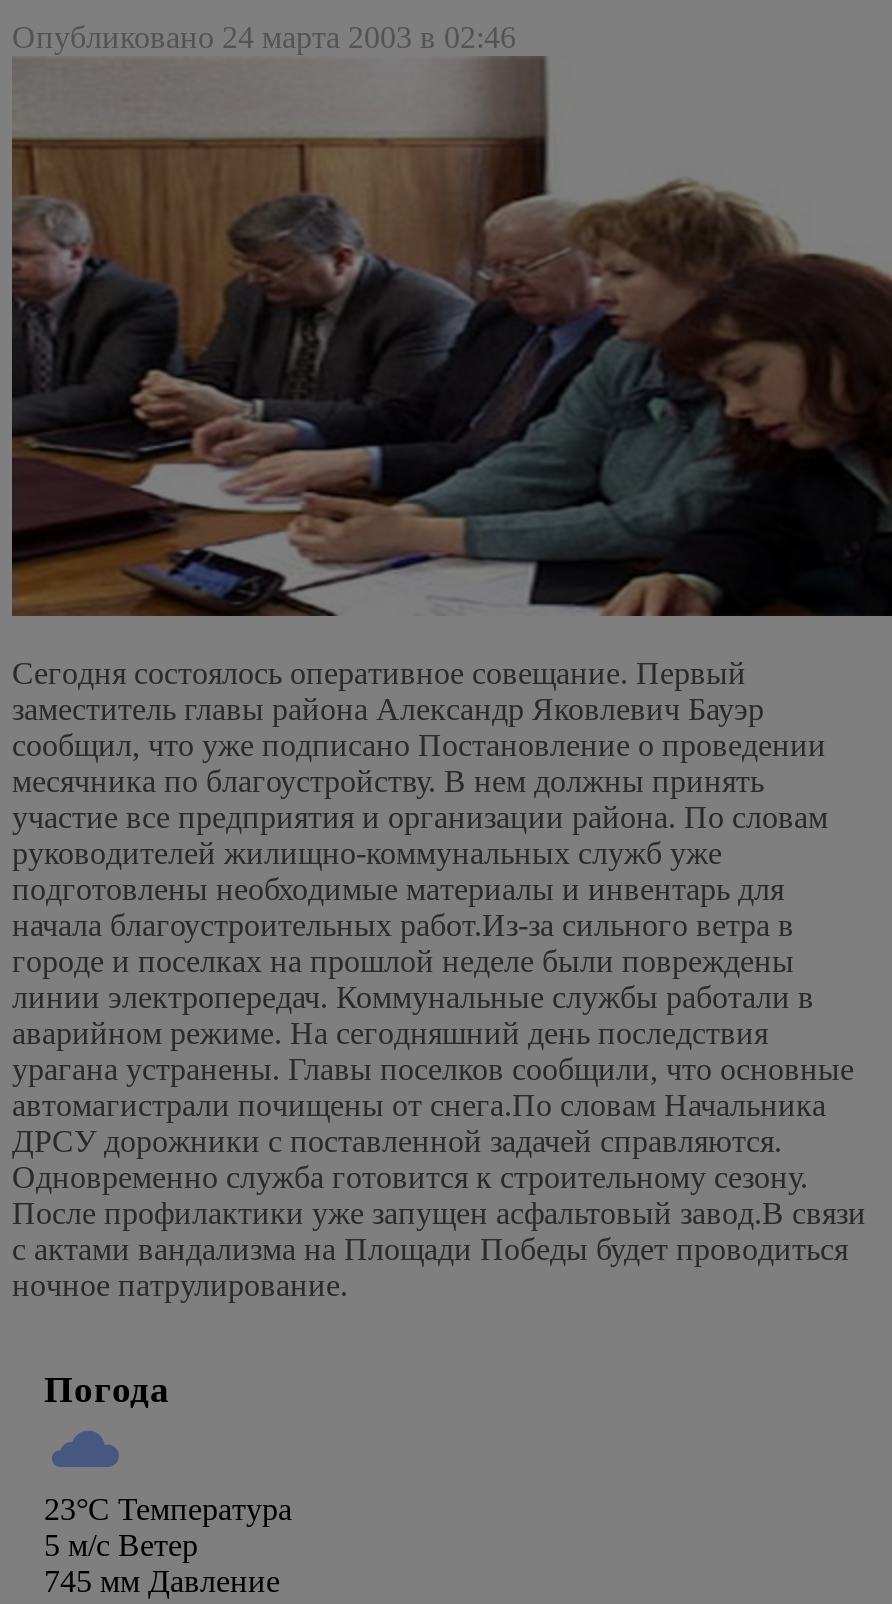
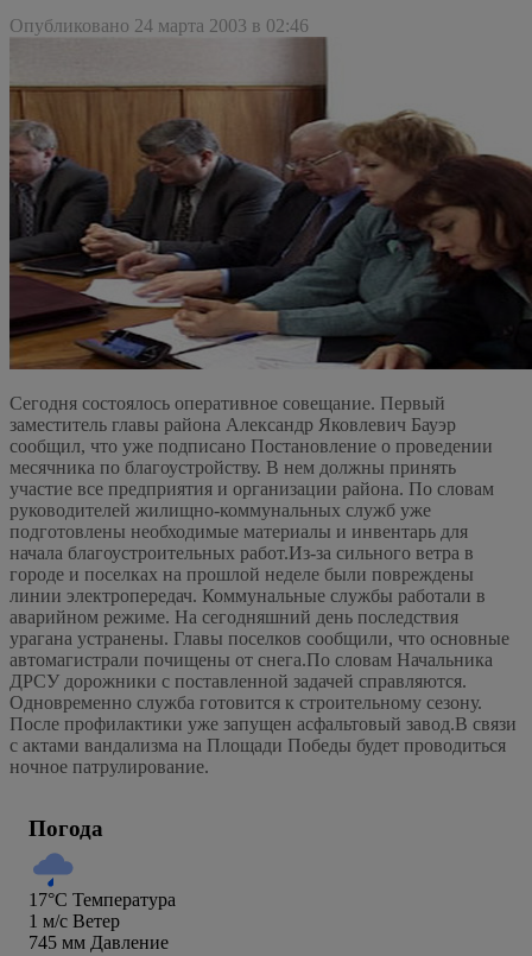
- 23°C Температура
+ 17°C Температура

- 5 м/c Ветер
+ 1 м/c Ветер
